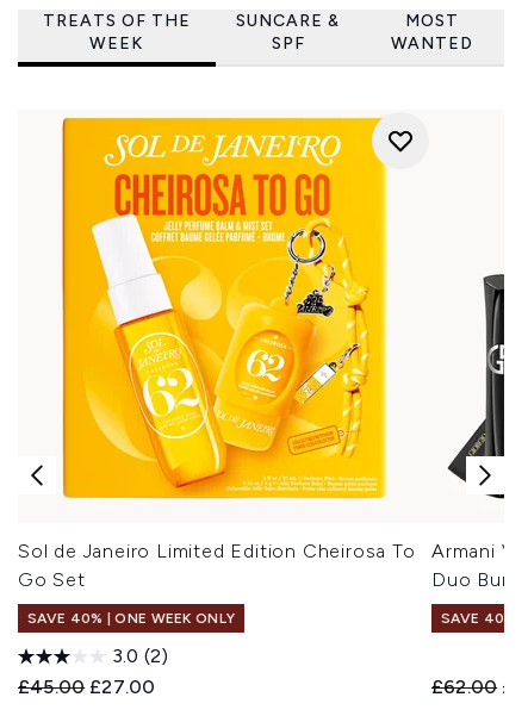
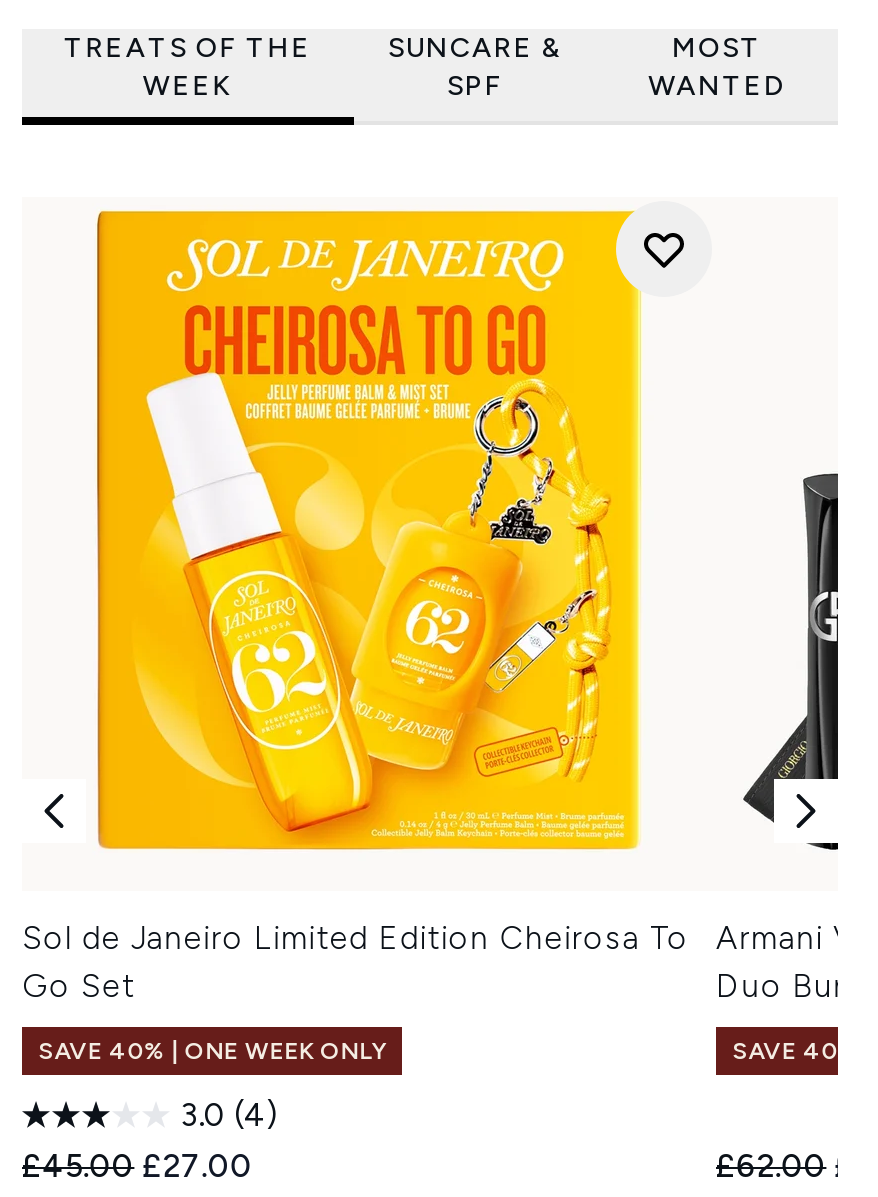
- 3.0 (2)
+ 3.0 (4)
